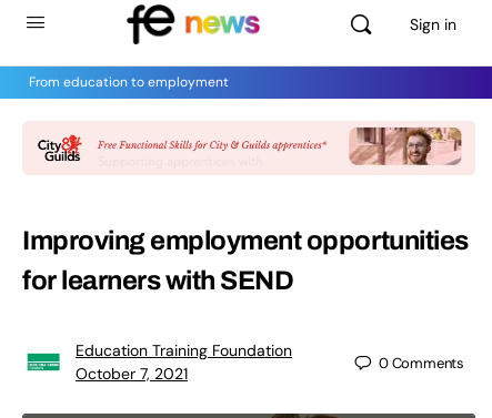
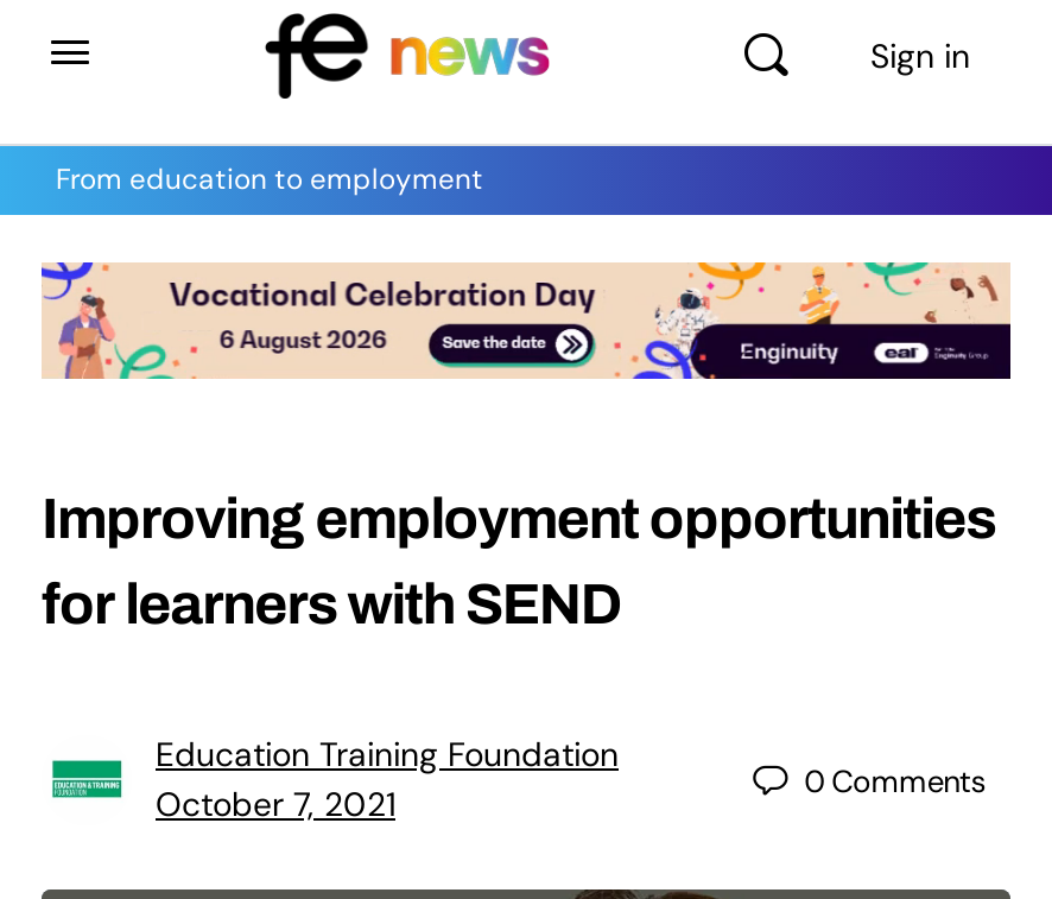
- [image]
+ [image]
